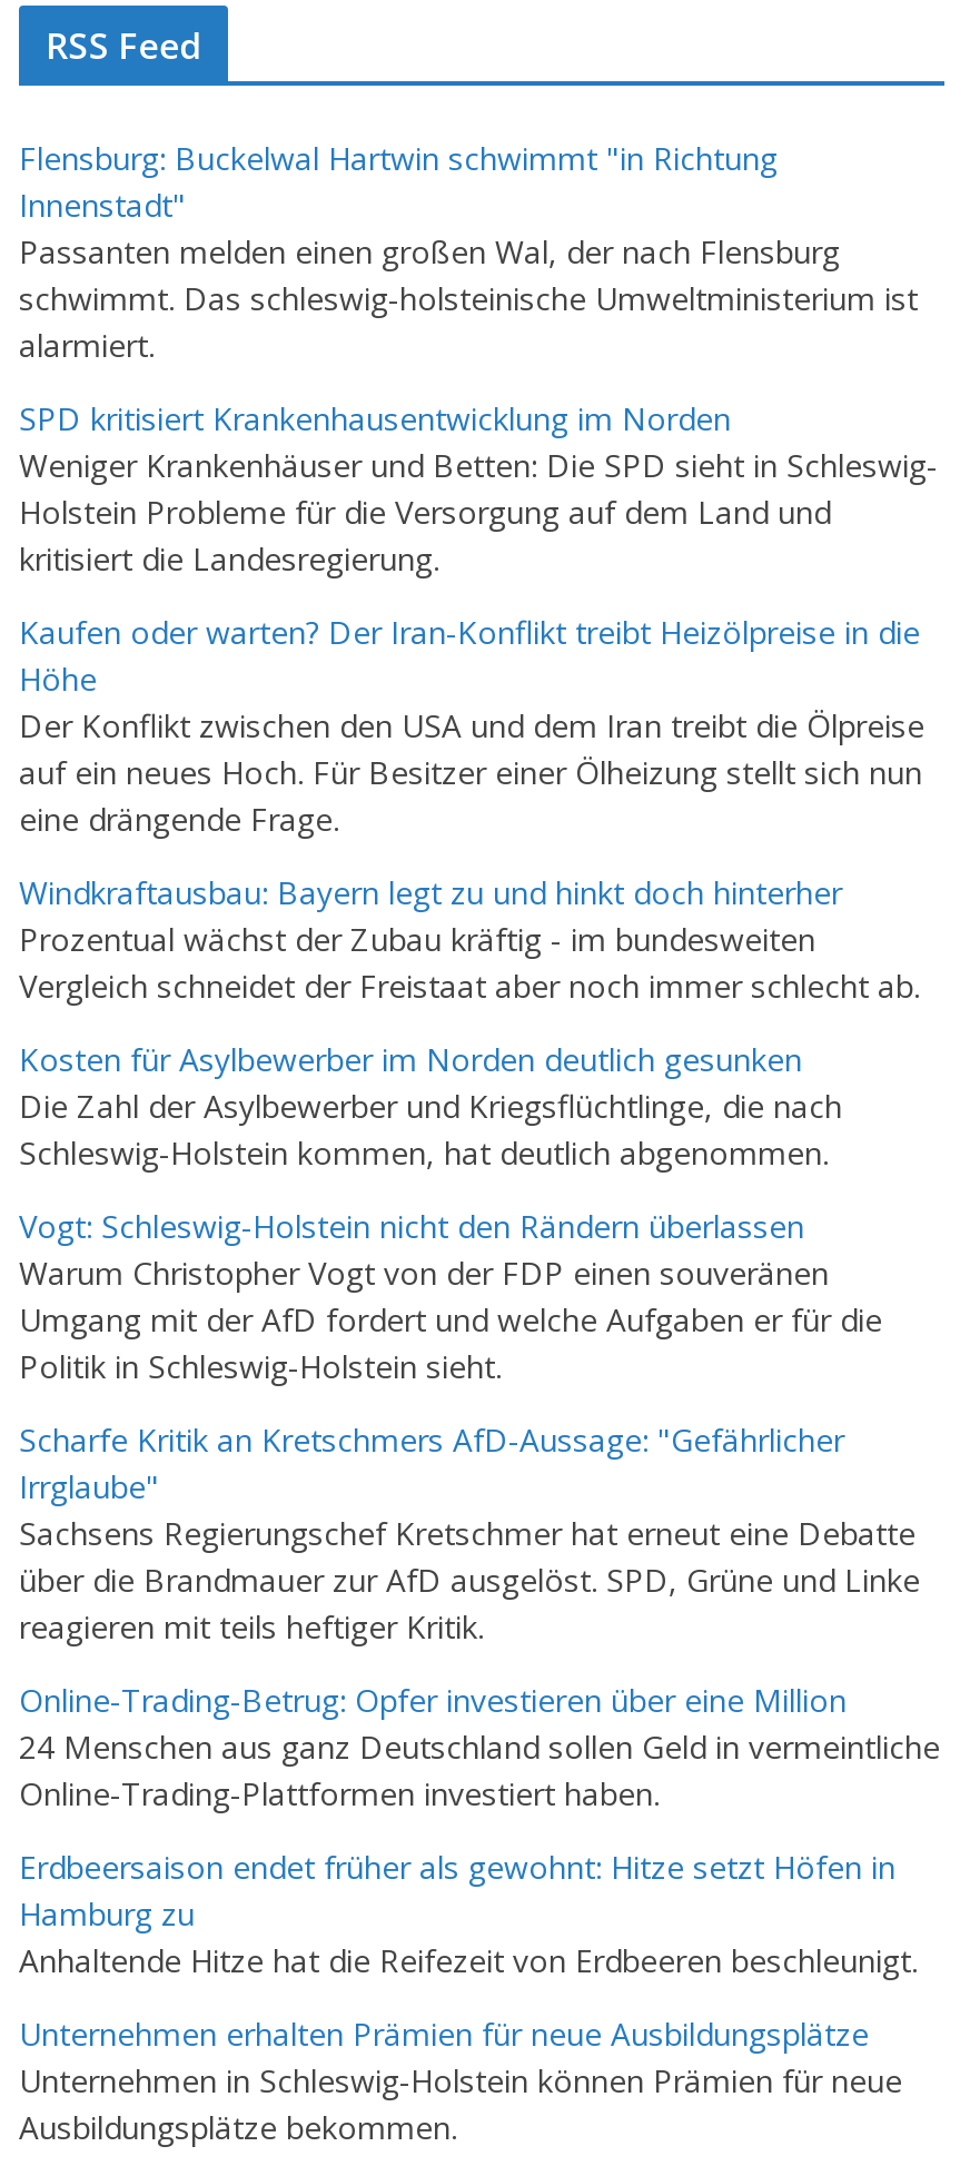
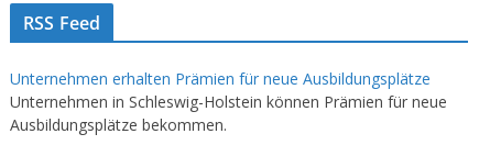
- Flensburg: Buckelwal Hartwin schwimmt "in Richtung
- Innenstadt"
- Passanten melden einen großen Wal, der nach Flensburg
- schwimmt. Das schleswig-holsteinische Umweltministerium ist
- alarmiert.
- SPD kritisiert Krankenhausentwicklung im Norden
- Weniger Krankenhäuser und Betten: Die SPD sieht in Schleswig-
- Holstein Probleme für die Versorgung auf dem Land und
- kritisiert die Landesregierung.
- Kaufen oder warten? Der Iran-Konflikt treibt Heizölpreise in die
- Höhe
- Der Konflikt zwischen den USA und dem Iran treibt die Ölpreise
- auf ein neues Hoch. Für Besitzer einer Ölheizung stellt sich nun
- eine drängende Frage.
- Windkraftausbau: Bayern legt zu und hinkt doch hinterher
- Prozentual wächst der Zubau kräftig - im bundesweiten
- Vergleich schneidet der Freistaat aber noch immer schlecht ab.
- Kosten für Asylbewerber im Norden deutlich gesunken
- Die Zahl der Asylbewerber und Kriegsflüchtlinge, die nach
- Schleswig-Holstein kommen, hat deutlich abgenommen.
- Vogt: Schleswig-Holstein nicht den Rändern überlassen
- Warum Christopher Vogt von der FDP einen souveränen
- Umgang mit der AfD fordert und welche Aufgaben er für die
- Politik in Schleswig-Holstein sieht.
- Scharfe Kritik an Kretschmers AfD-Aussage: "Gefährlicher
- Irrglaube"
- Sachsens Regierungschef Kretschmer hat erneut eine Debatte
- über die Brandmauer zur AfD ausgelöst. SPD, Grüne und Linke
- reagieren mit teils heftiger Kritik.
- Online-Trading-Betrug: Opfer investieren über eine Million
- 24 Menschen aus ganz Deutschland sollen Geld in vermeintliche
- Online-Trading-Plattformen investiert haben.
- Erdbeersaison endet früher als gewohnt: Hitze setzt Höfen in
- Hamburg zu
- Anhaltende Hitze hat die Reifezeit von Erdbeeren beschleunigt.
